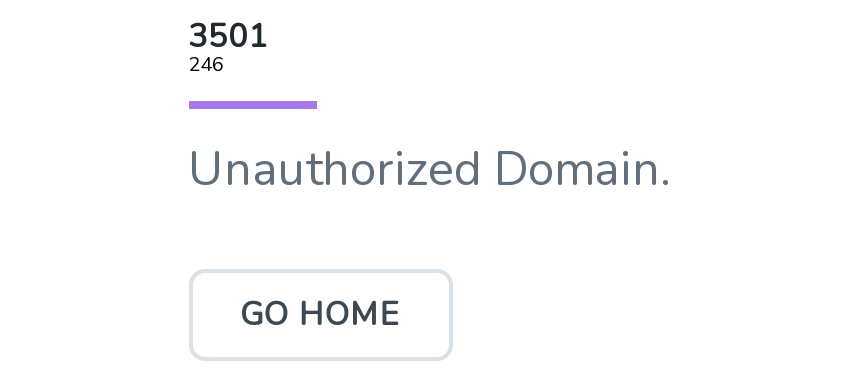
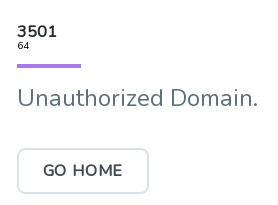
- 246
+ 64
